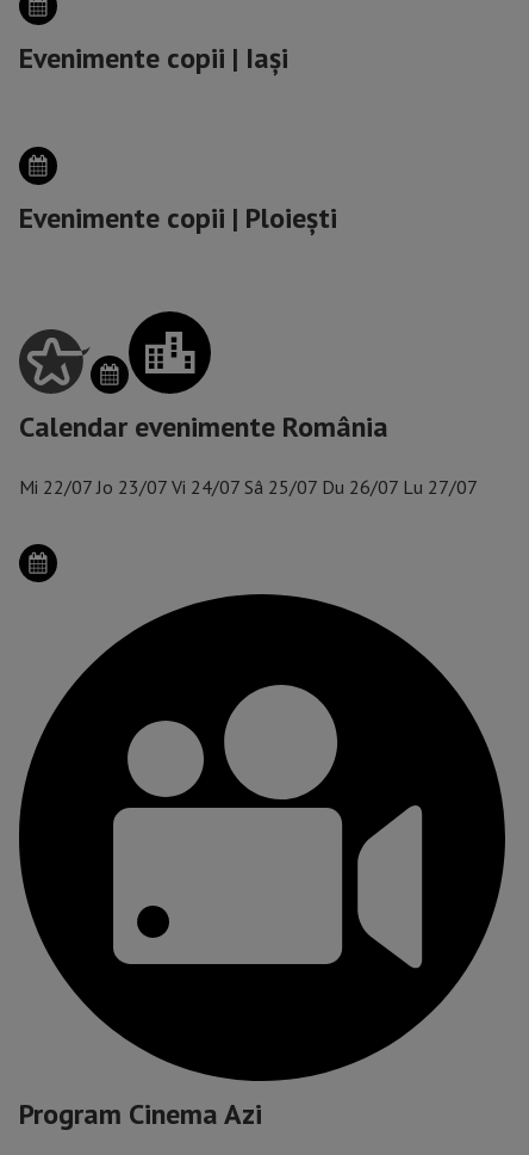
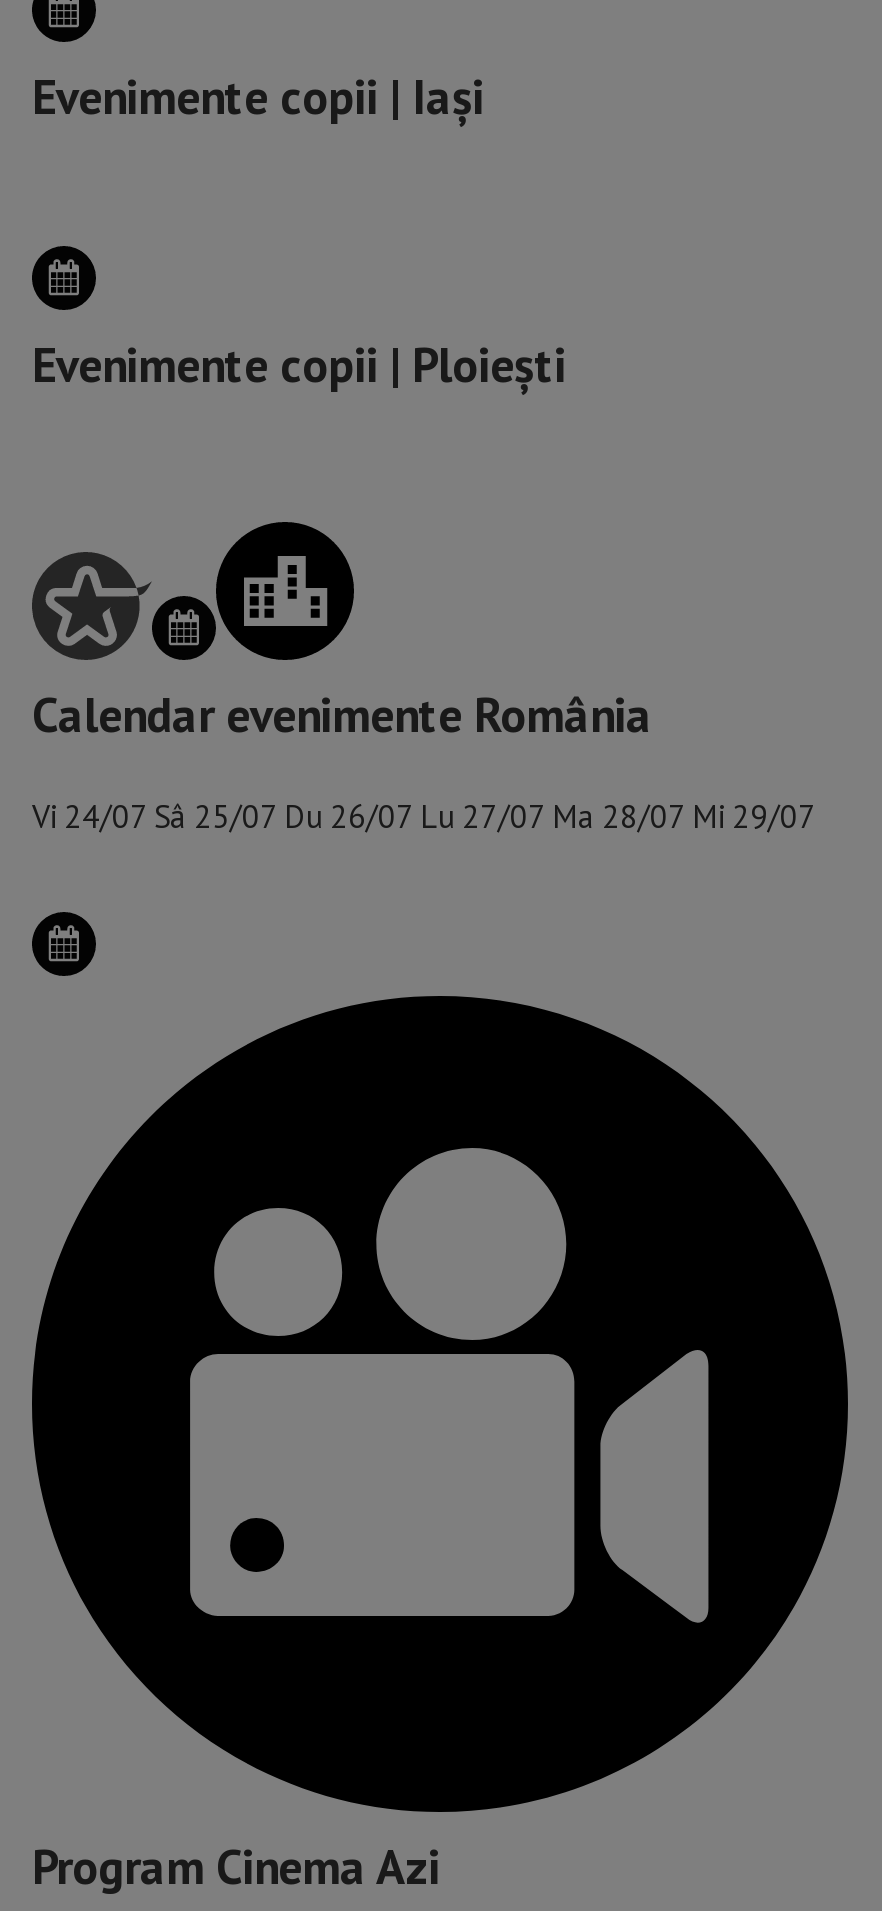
- Mi 22/07 Jo 23/07 Vi 24/07 Sâ 25/07 Du 26/07 Lu 27/07
+ Vi 24/07 Sâ 25/07 Du 26/07 Lu 27/07 Ma 28/07 Mi 29/07
